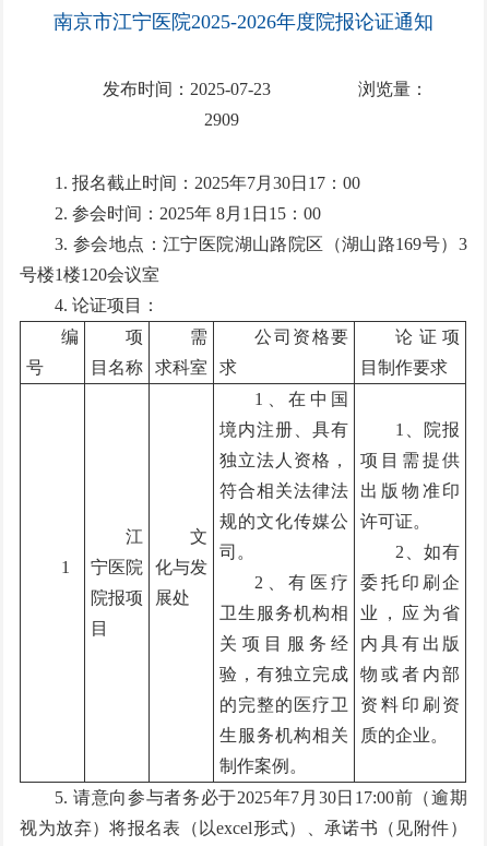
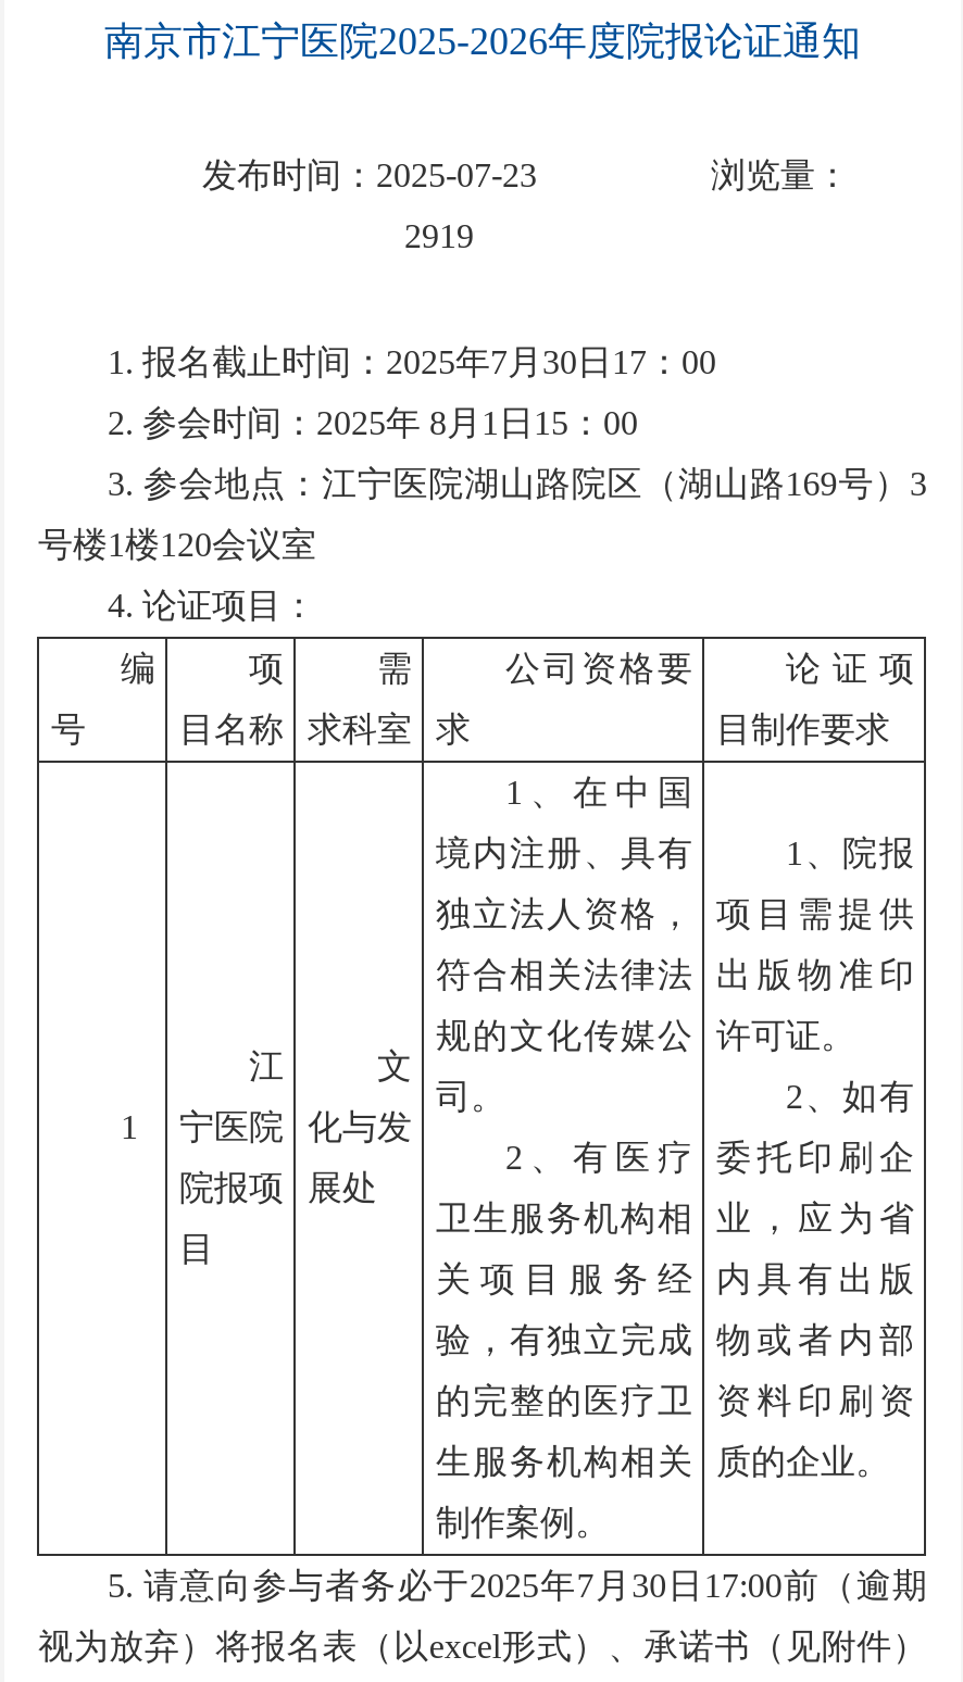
- 2909
+ 2919
